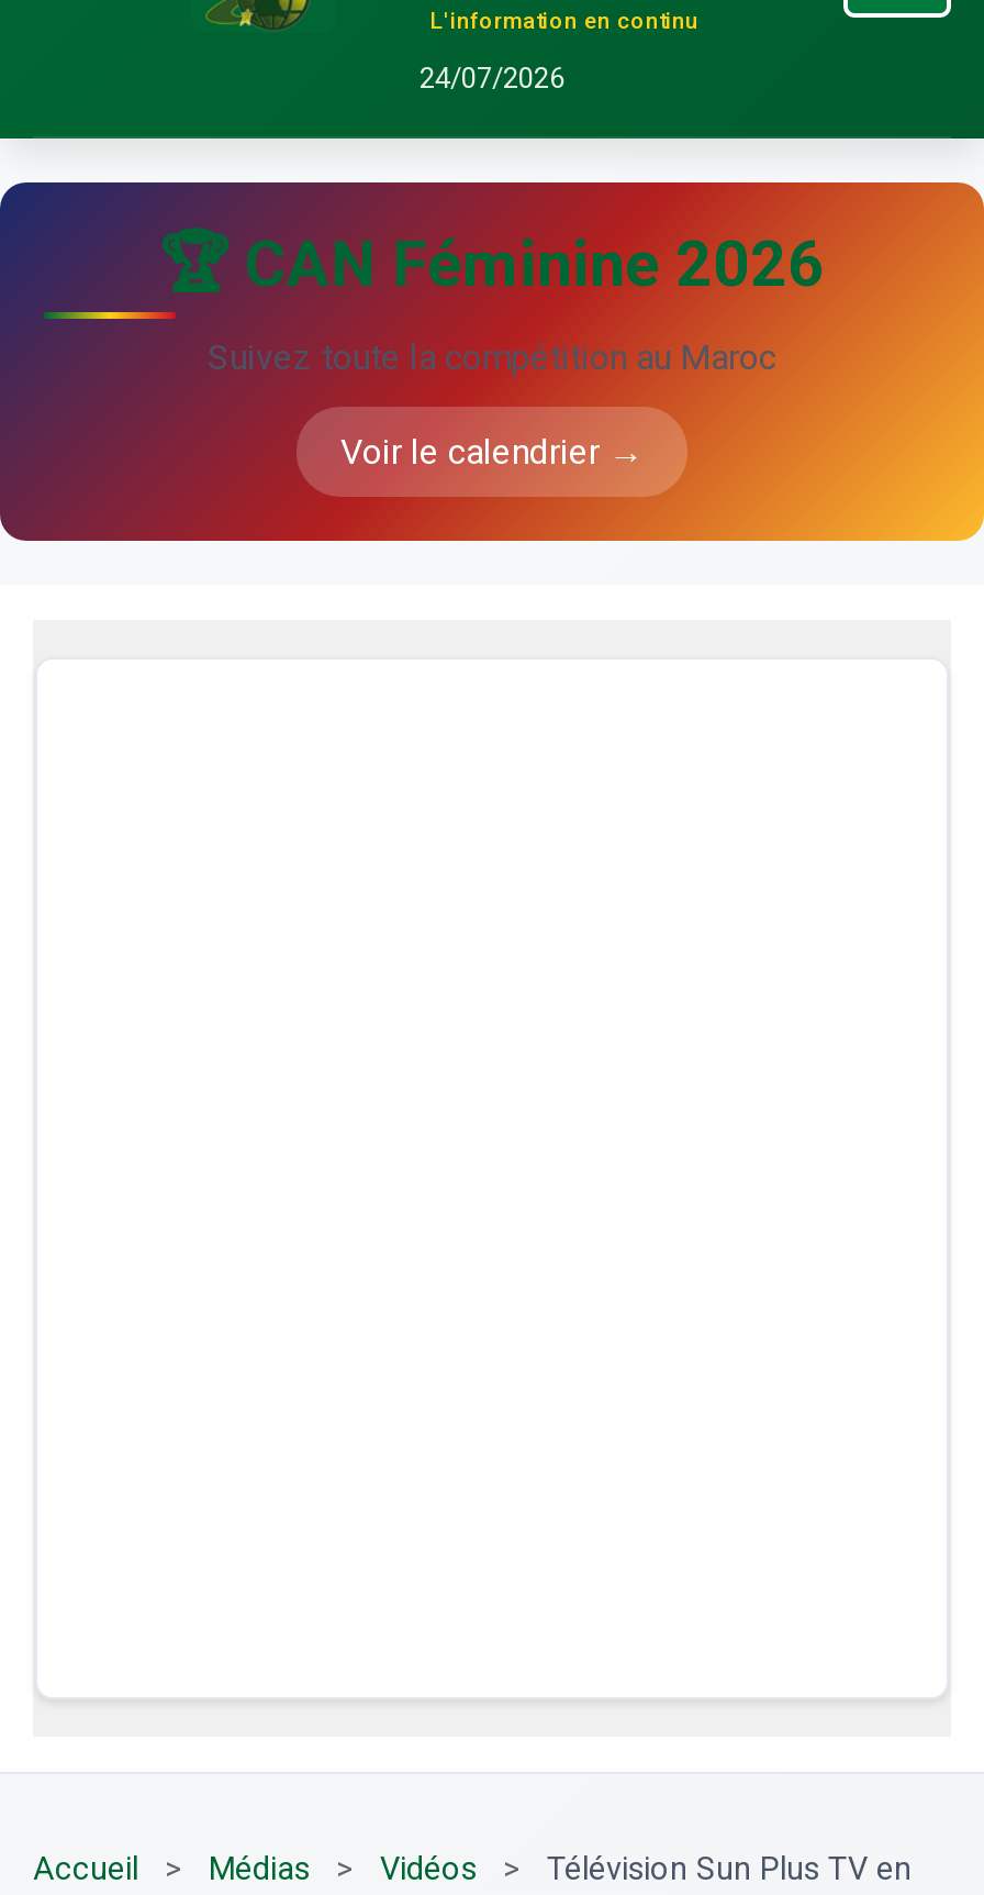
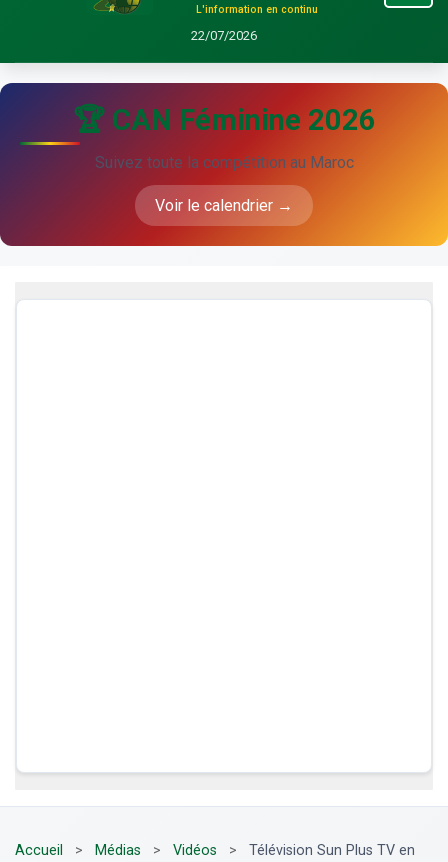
- 24/07/2026
+ 22/07/2026
